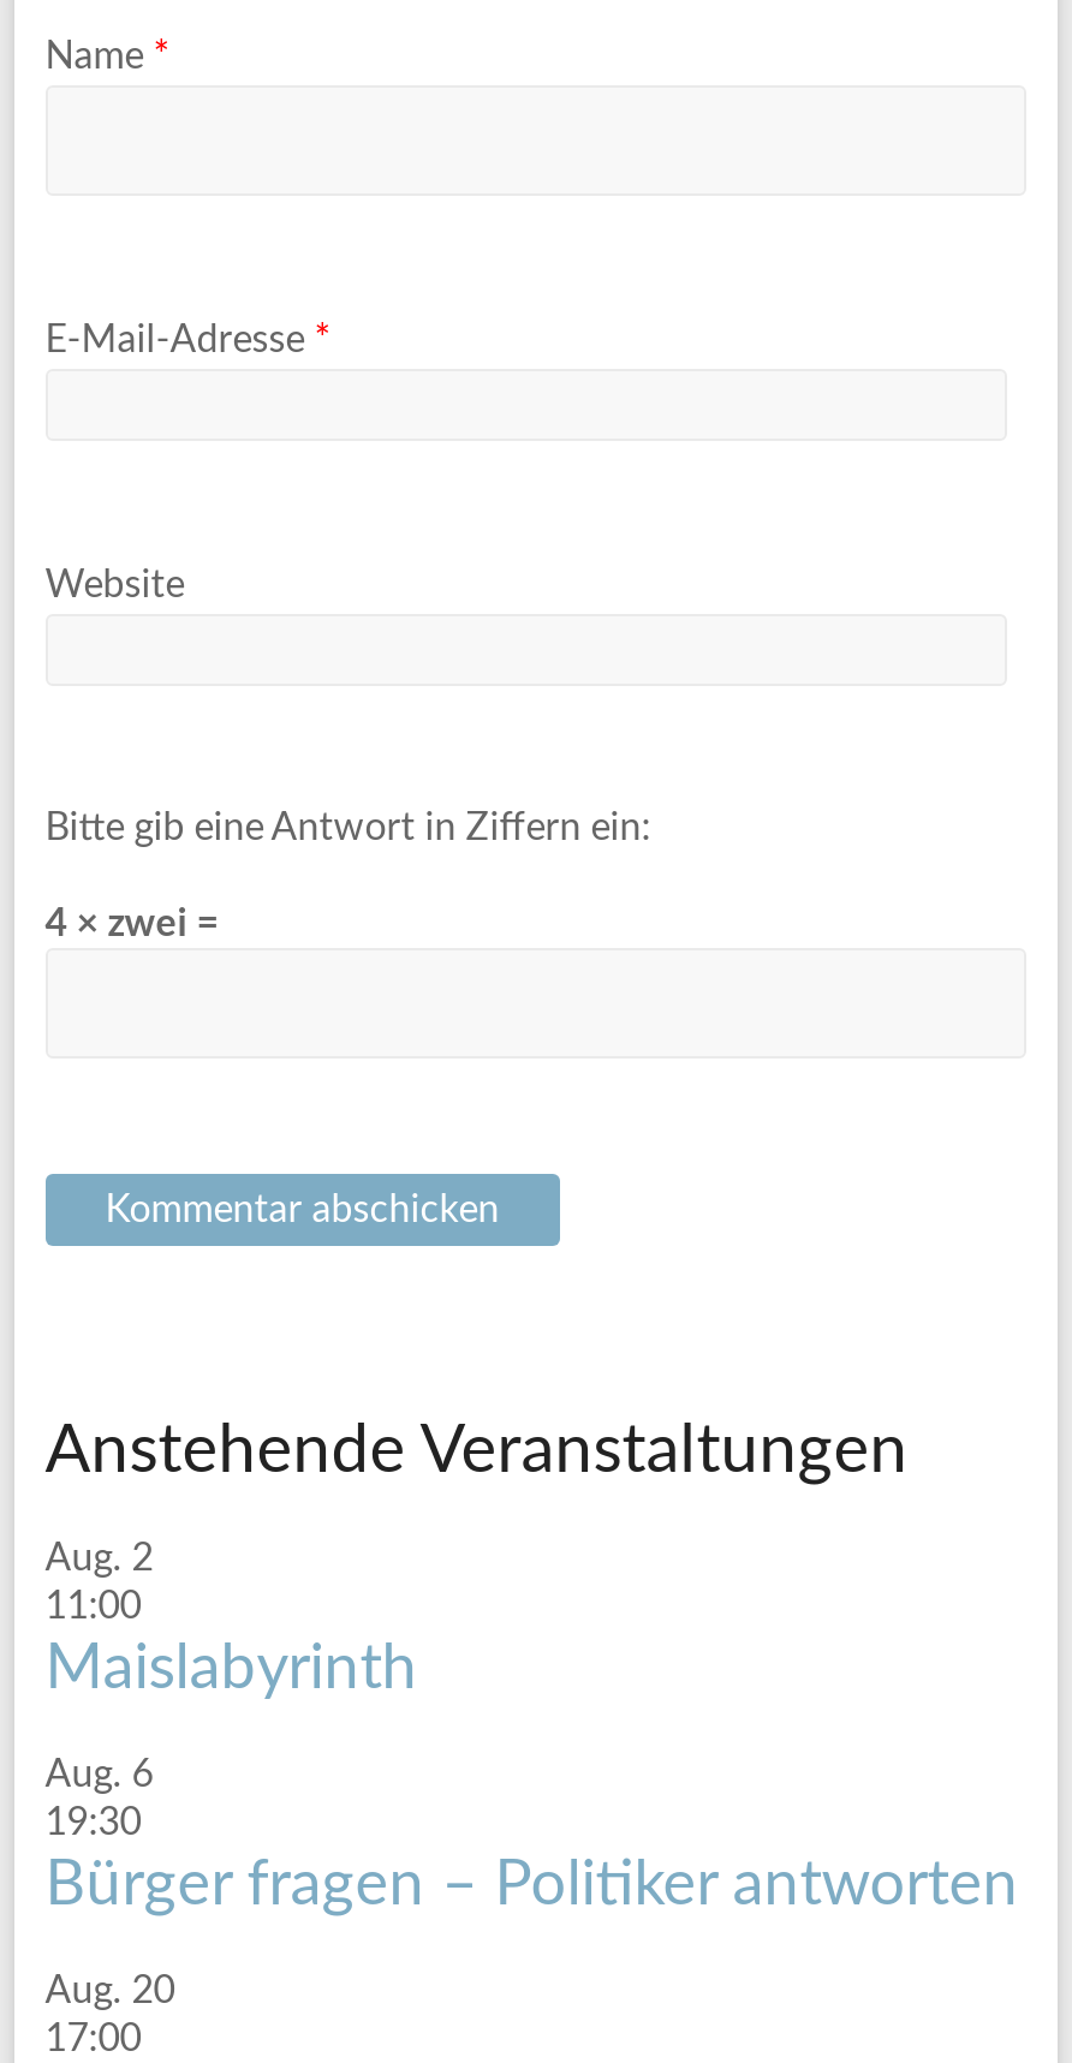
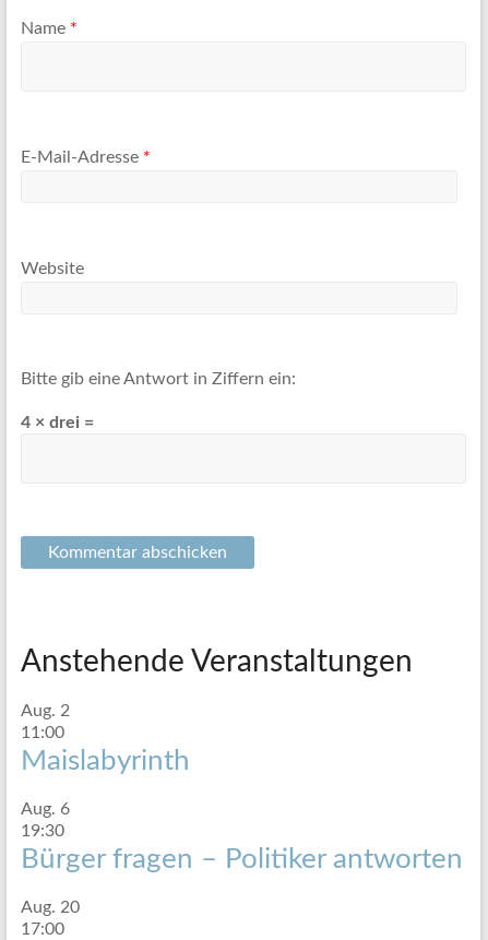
- 4 × zwei =
+ 4 × drei =
